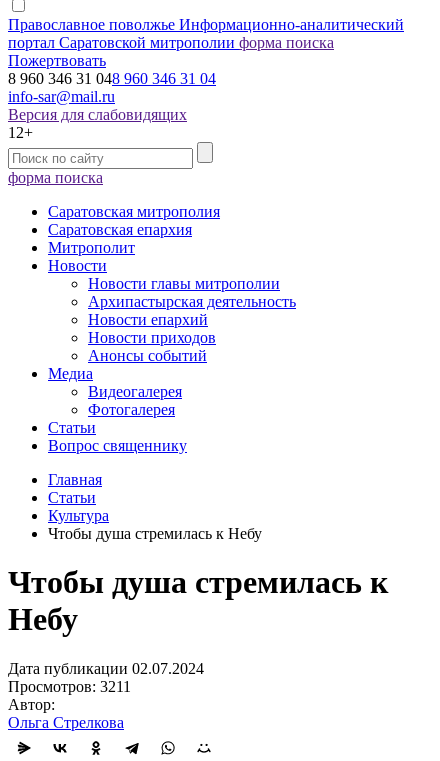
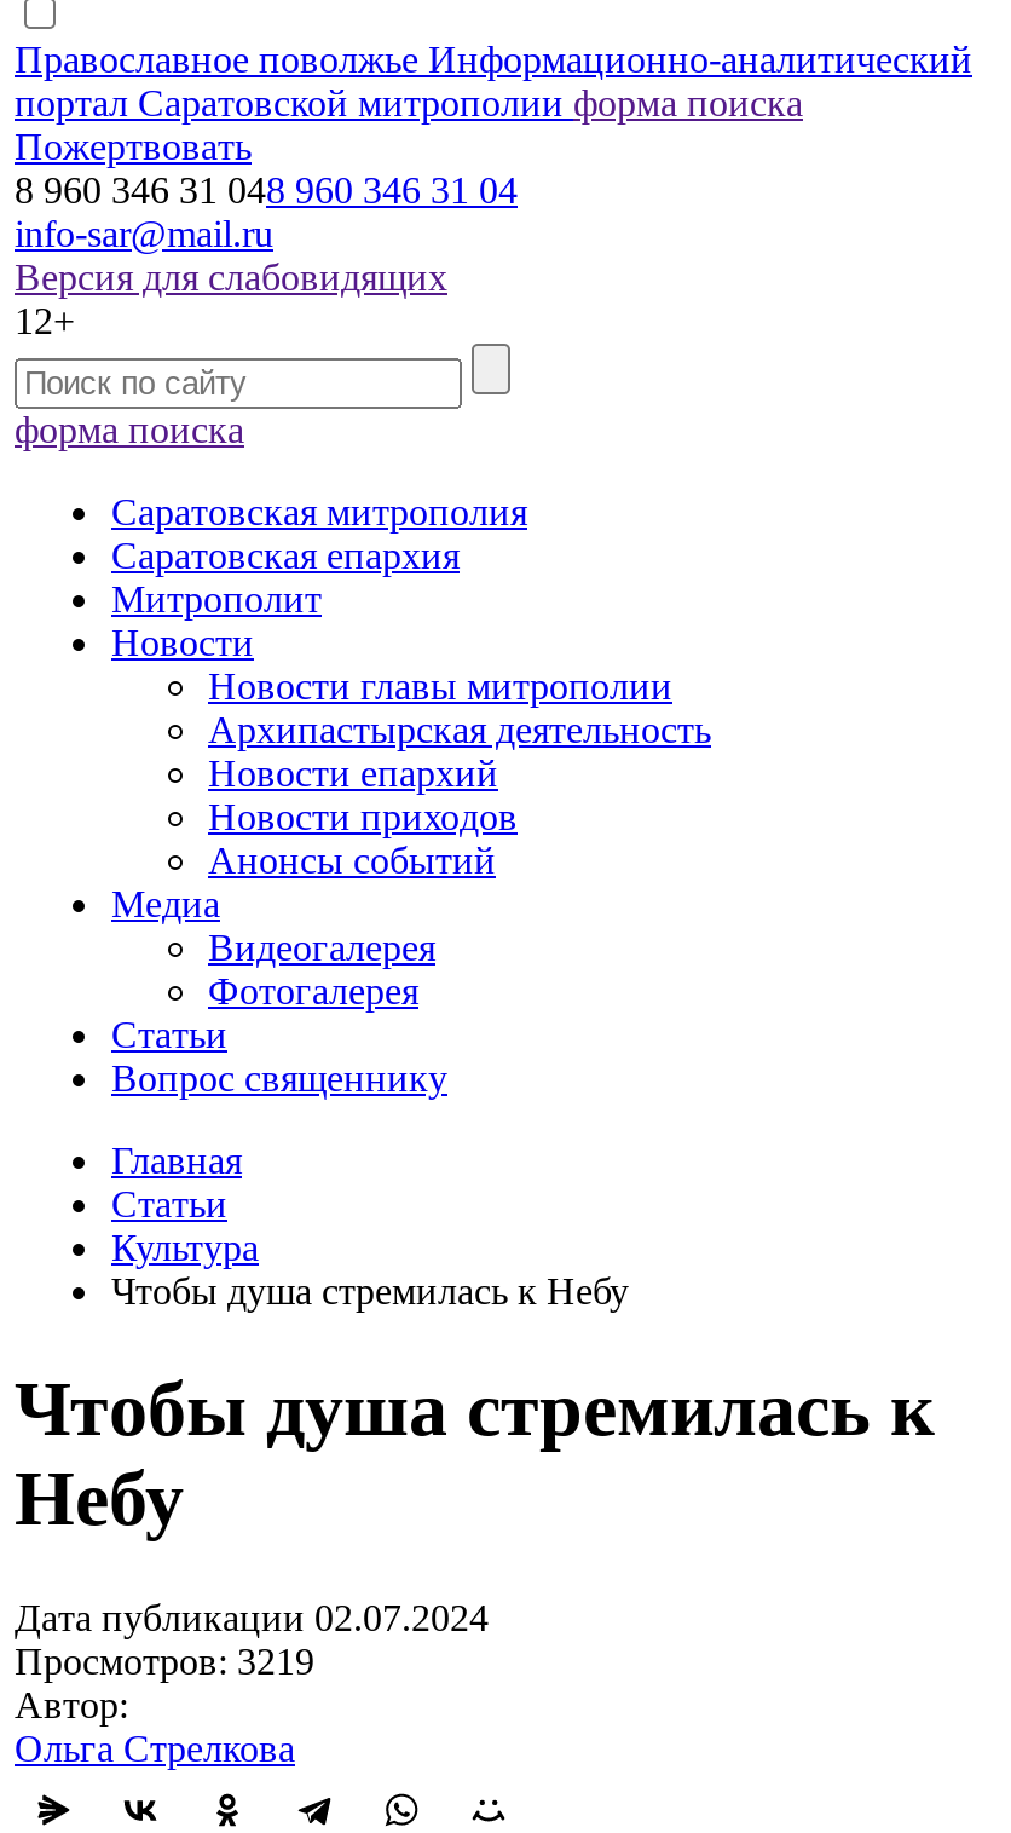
- Просмотров: 3211
+ Просмотров: 3219
